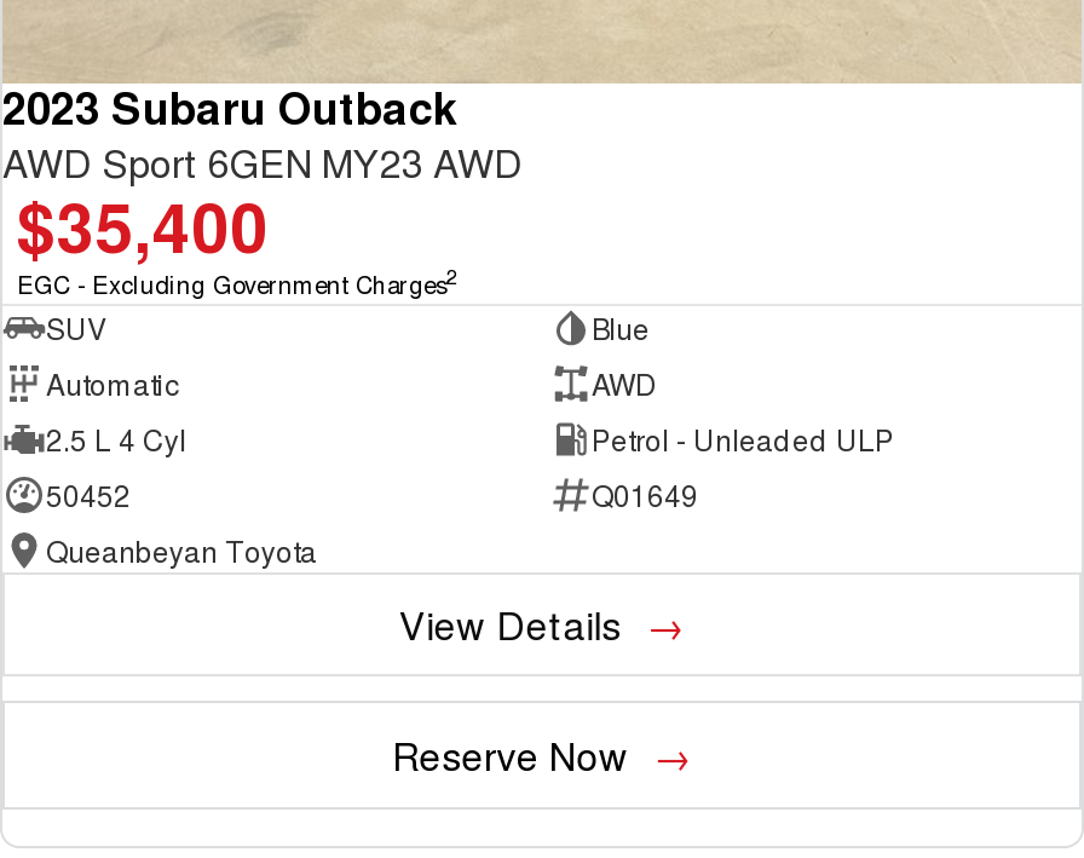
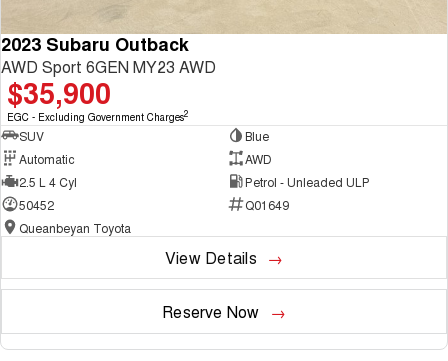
- $35,400
+ $35,900
